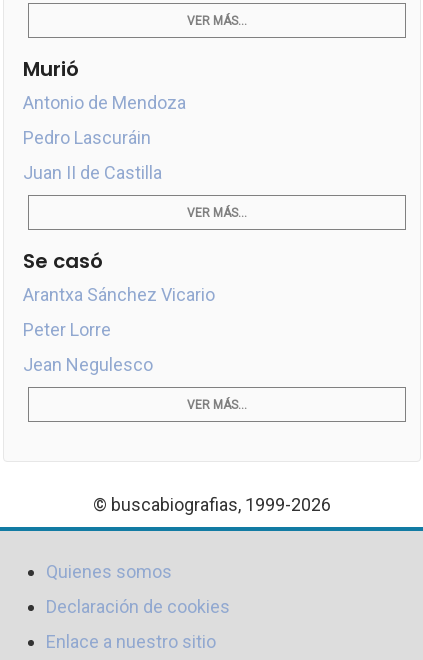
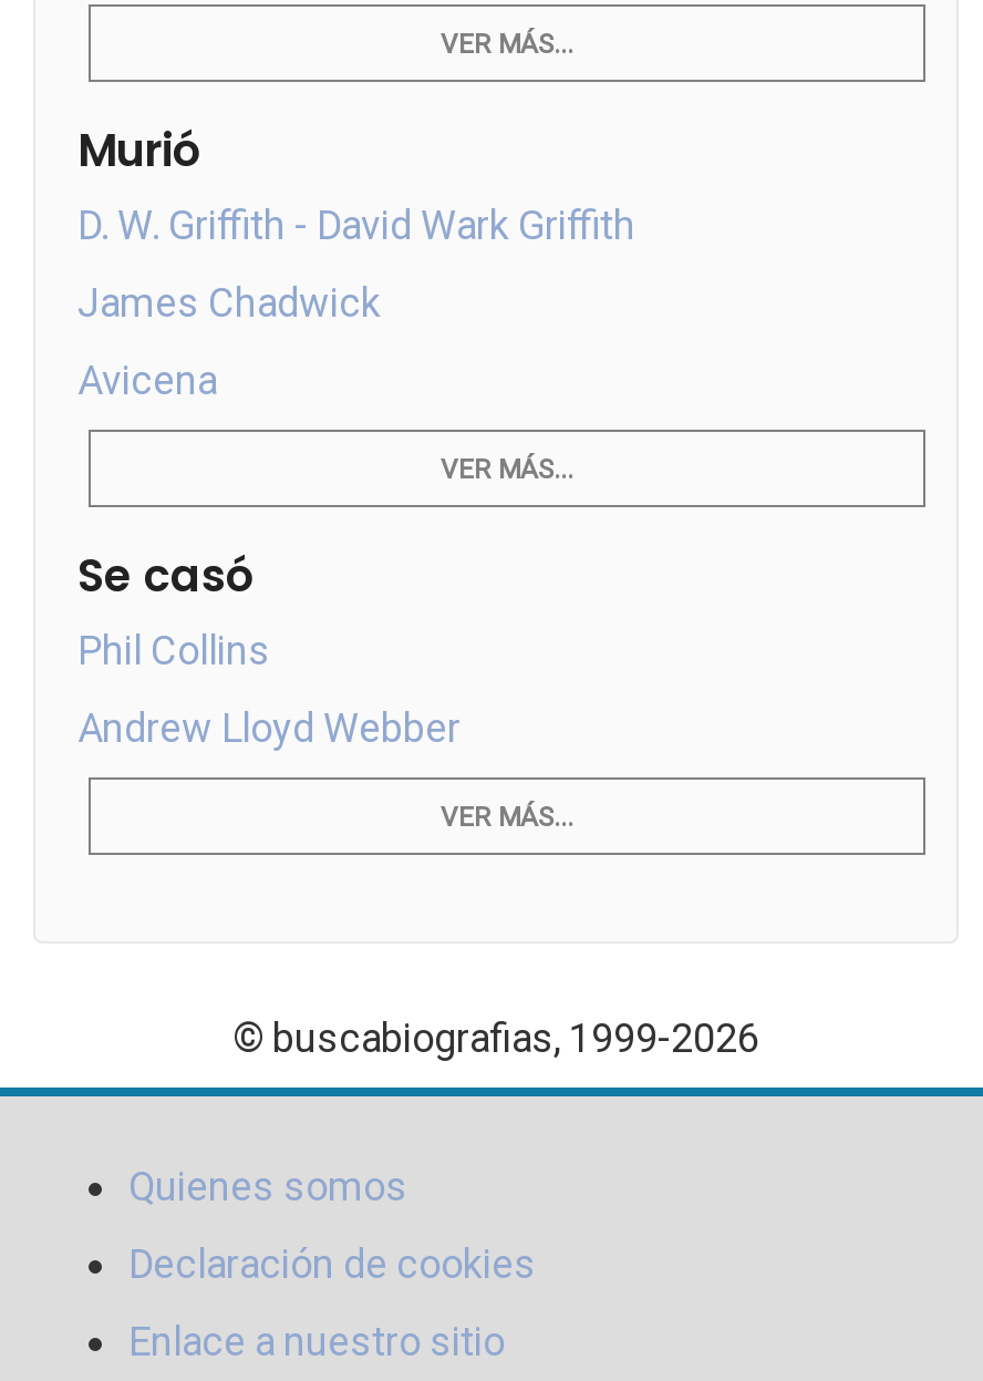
- Antonio de Mendoza
+ D. W. Griffith - David Wark Griffith

- Pedro Lascuráin
+ James Chadwick

- Juan II de Castilla
+ Avicena

- Arantxa Sánchez Vicario
- Peter Lorre
- Jean Negulesco
+ Phil Collins
+ Andrew Lloyd Webber
